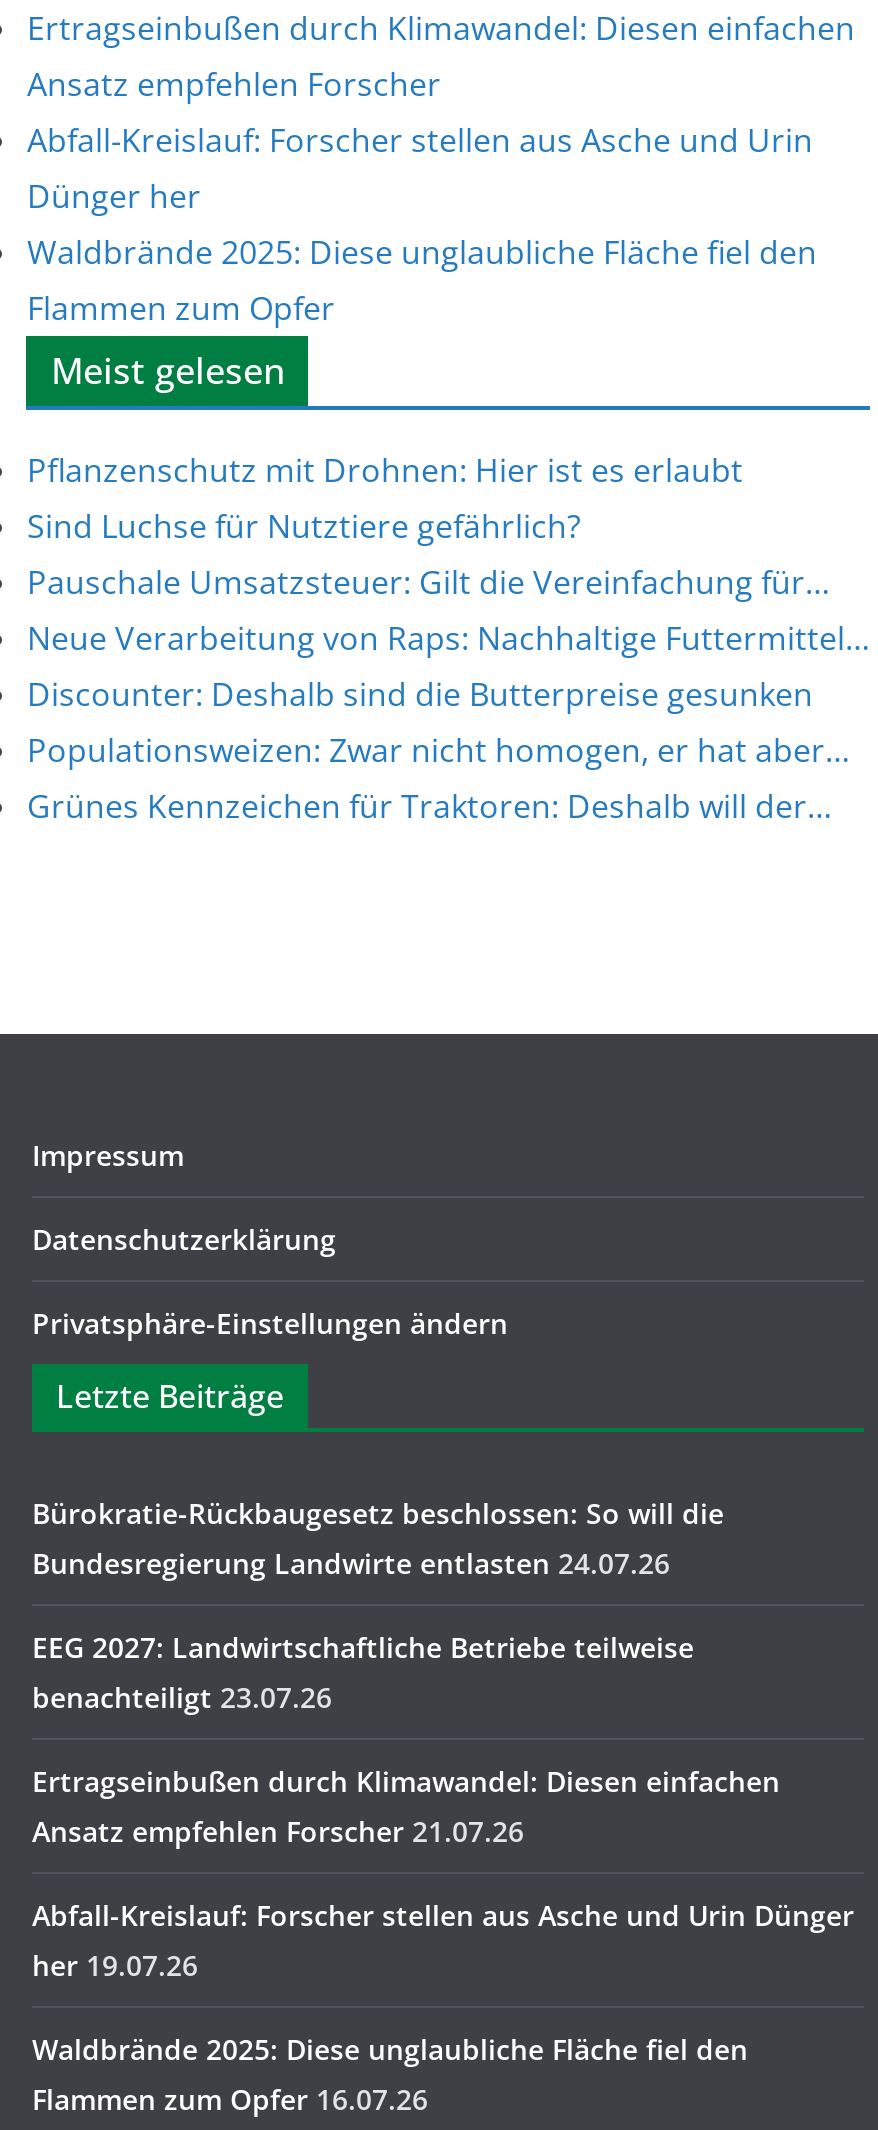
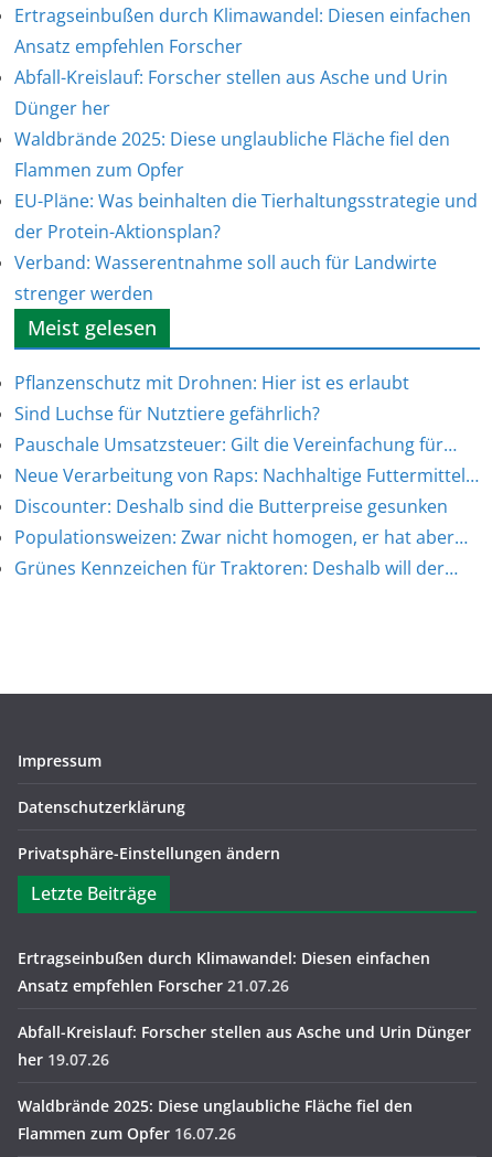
+ EU-Pläne: Was beinhalten die Tierhaltungsstrategie und
+ der Protein-Aktionsplan?
+ Verband: Wasserentnahme soll auch für Landwirte
+ strenger werden

moved down: Meist gelesen | Pflanzenschutz mit Drohnen: Hier ist es erlaubt | Sind Luchse für Nutztiere gefährlich? | ... | Privatsphäre-Einstellungen ändern | Letzte Beiträge

- Bürokratie-Rückbaugesetz beschlossen: So will die
- Bundesregierung Landwirte entlasten 24.07.26
- EEG 2027: Landwirtschaftliche Betriebe teilweise
- benachteiligt 23.07.26
